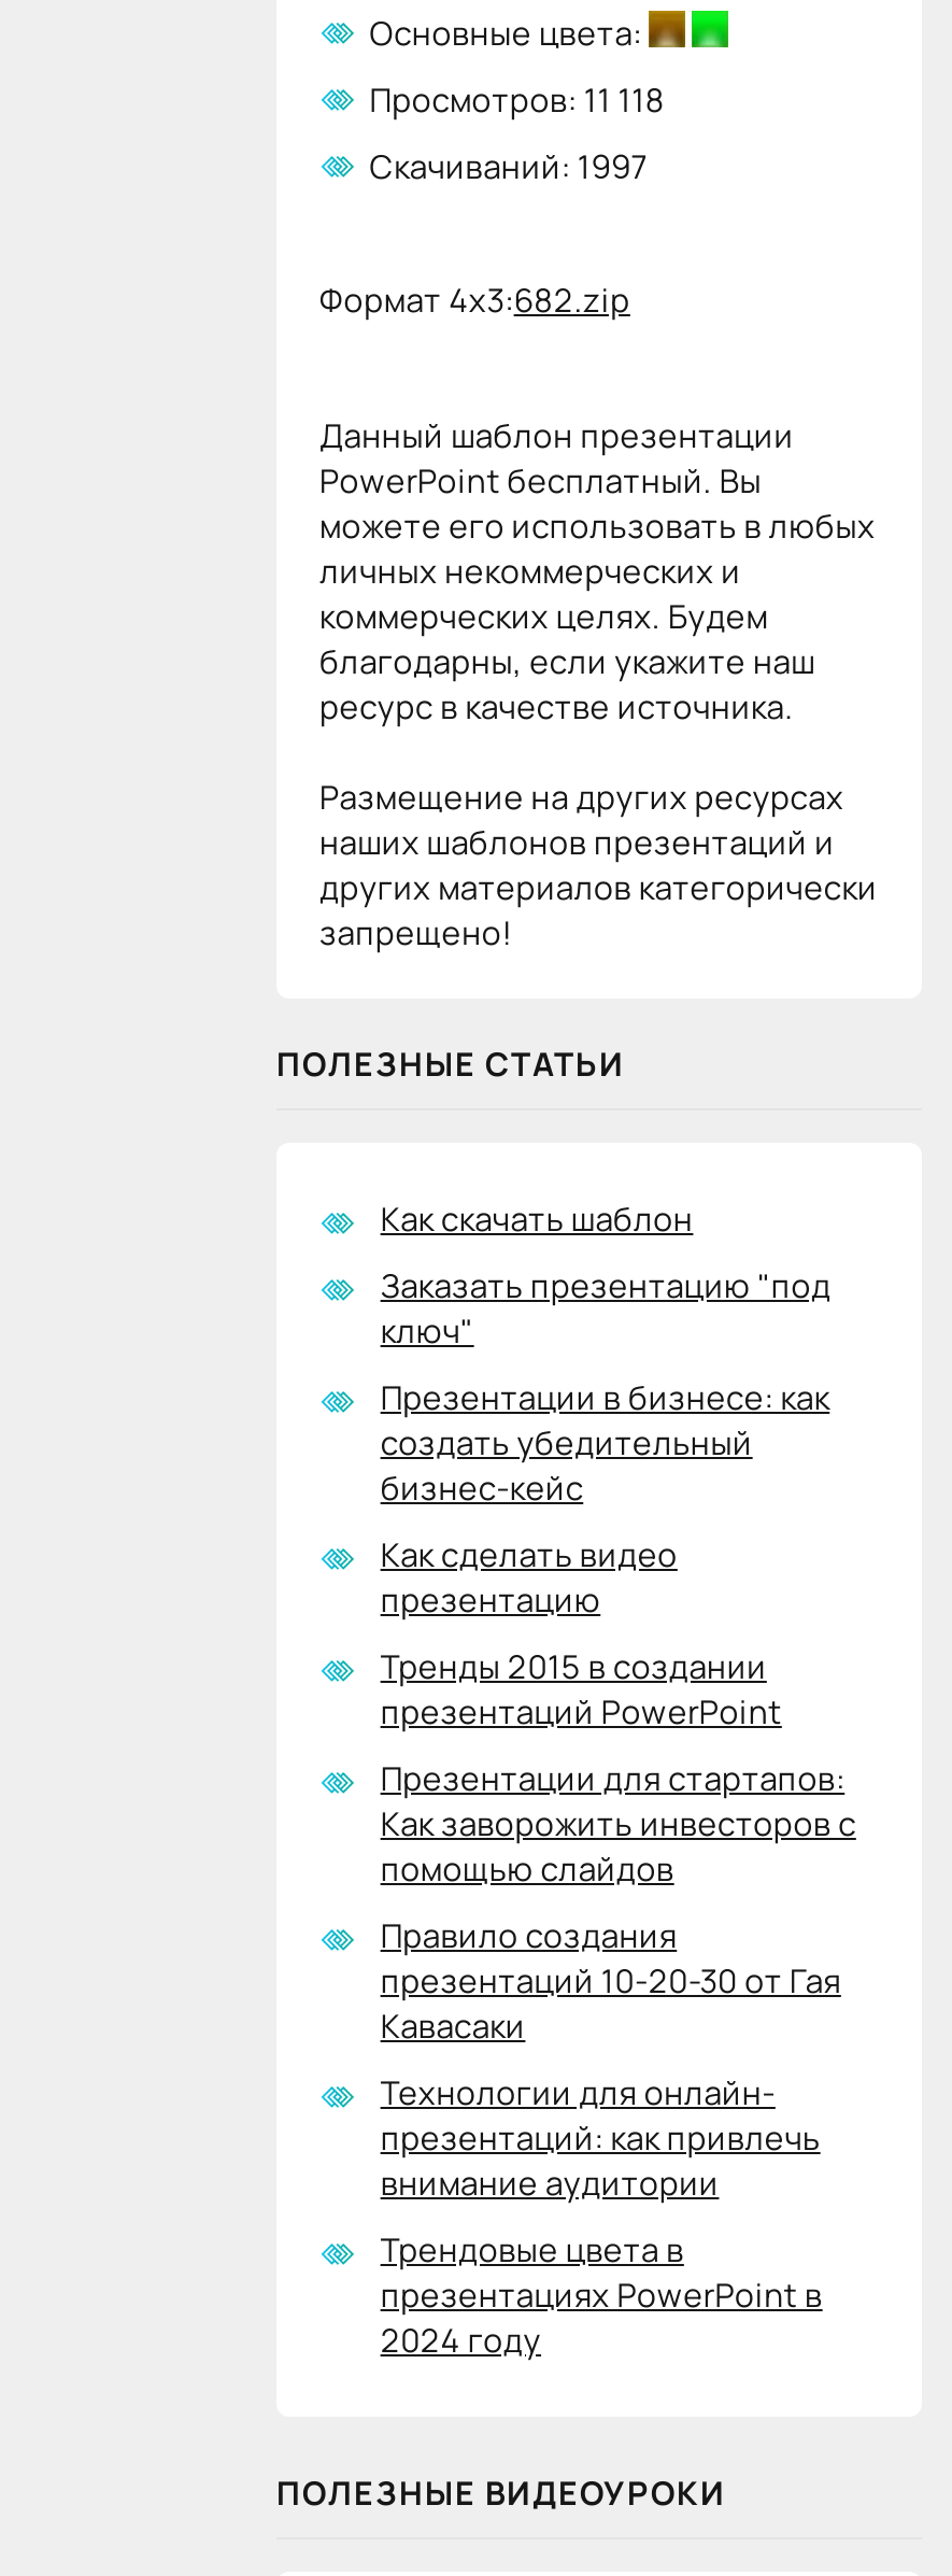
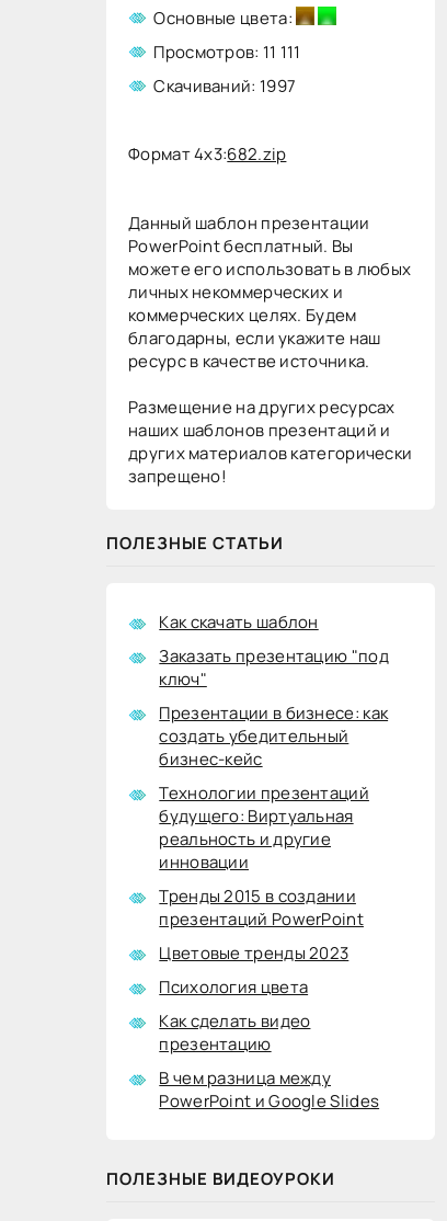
- Просмотров: 11 118
+ Просмотров: 11 111

+ Технологии презентаций
+ будущего: Виртуальная
+ реальность и другие
+ инновации

moved down: Как сделать видео | презентацию

moved down: Тренды 2015 в создании | презентаций PowerPoint

- Презентации для стартапов:
- Как заворожить инвесторов с
- помощью слайдов
+ Цветовые тренды 2023

- Правило создания
- презентаций 10-20-30 от Гая
- Кавасаки
+ Психология цвета

- Технологии для онлайн-
- презентаций: как привлечь
- внимание аудитории

- Трендовые цвета в
- презентациях PowerPoint в
- 2024 году
+ В чем разница между
+ PowerPoint и Google Slides
